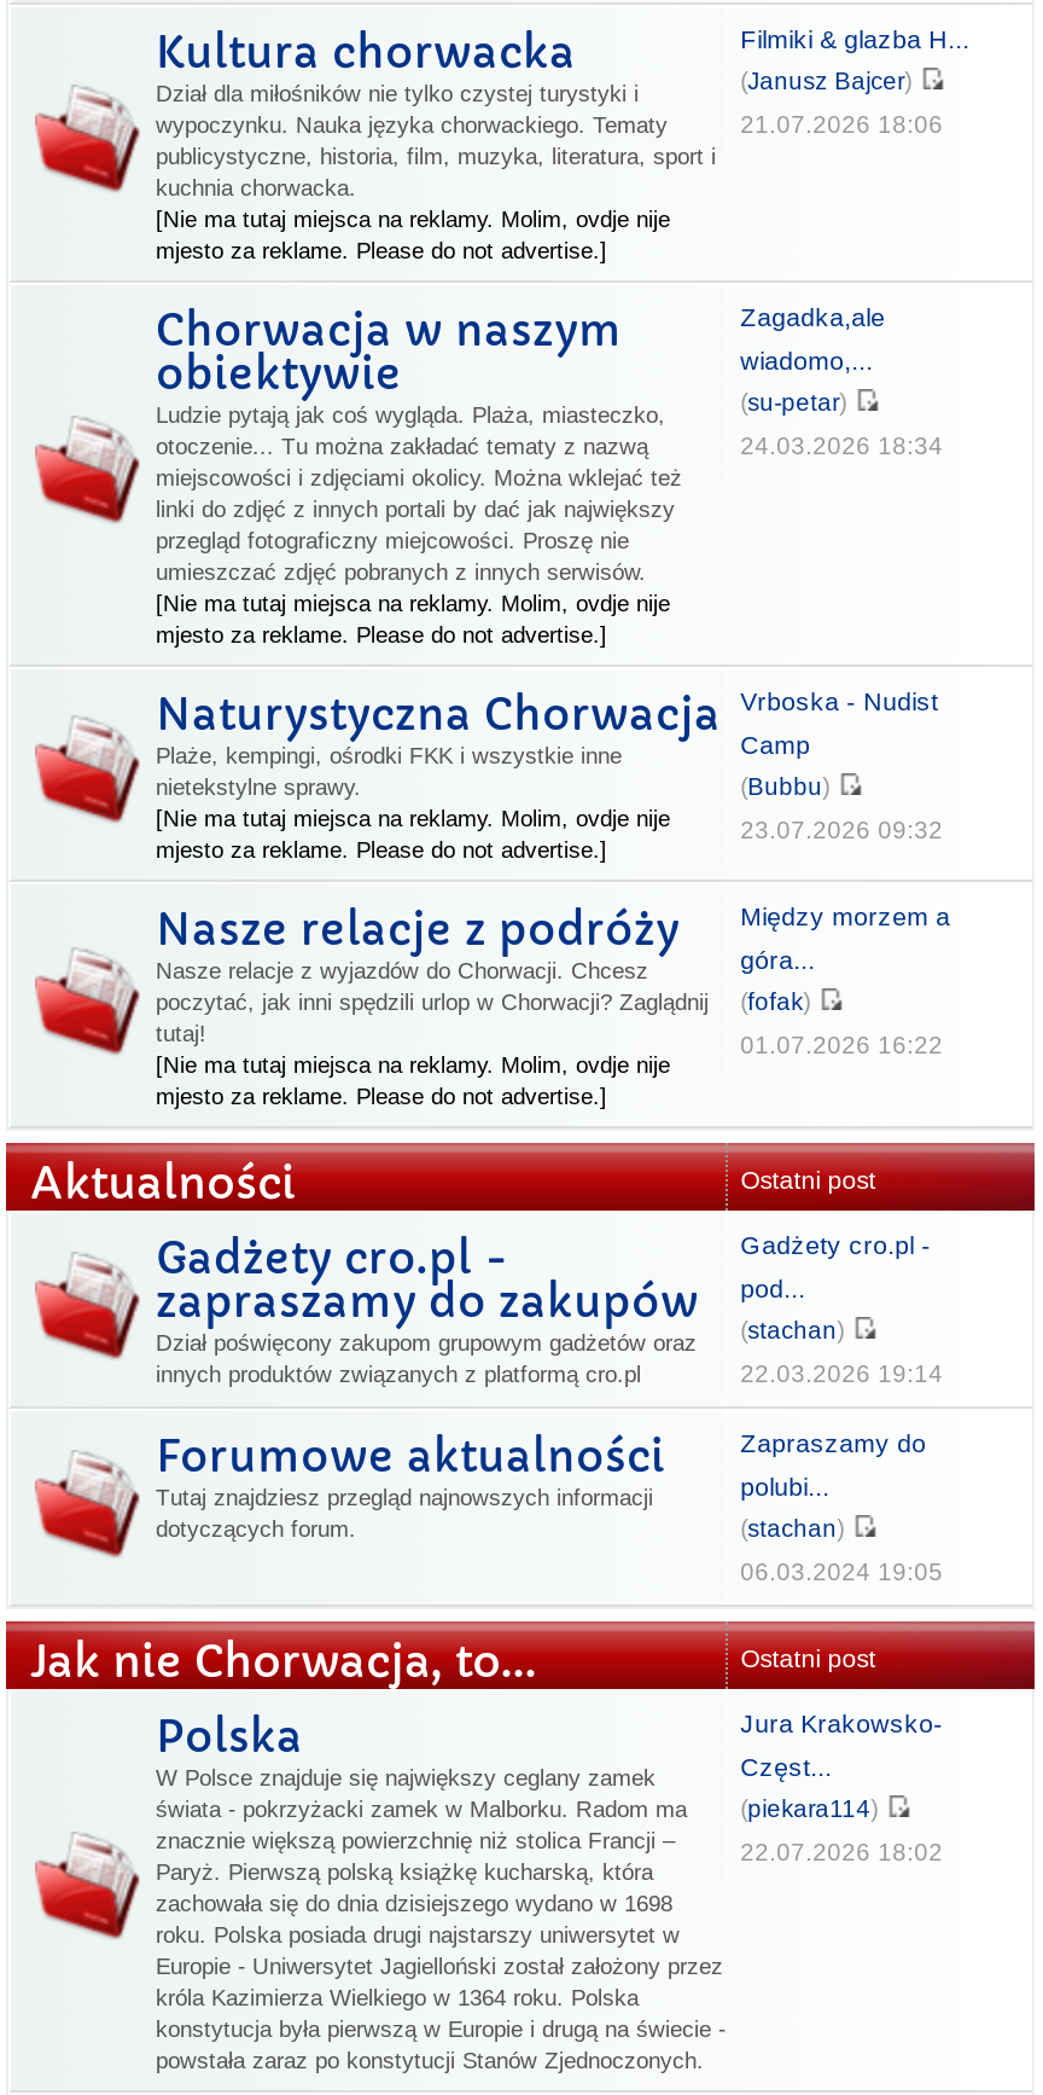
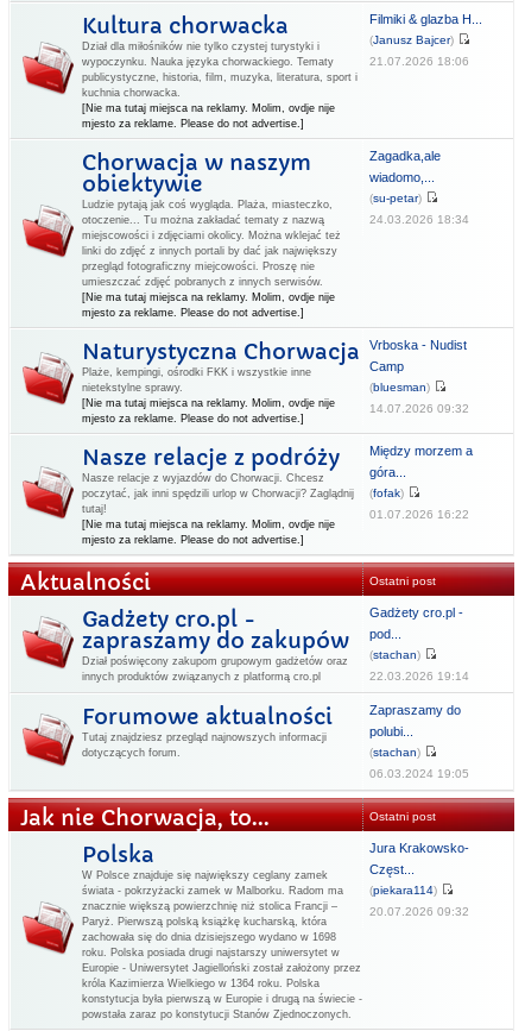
- (Bubbu)
+ (bluesman)

- 23.07.2026 09:32
+ 14.07.2026 09:32

- 22.07.2026 18:02
+ 20.07.2026 09:32
